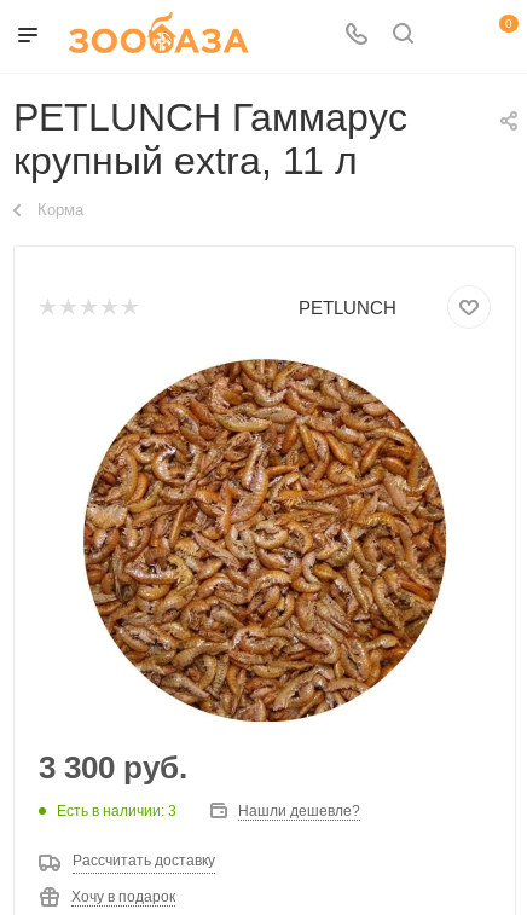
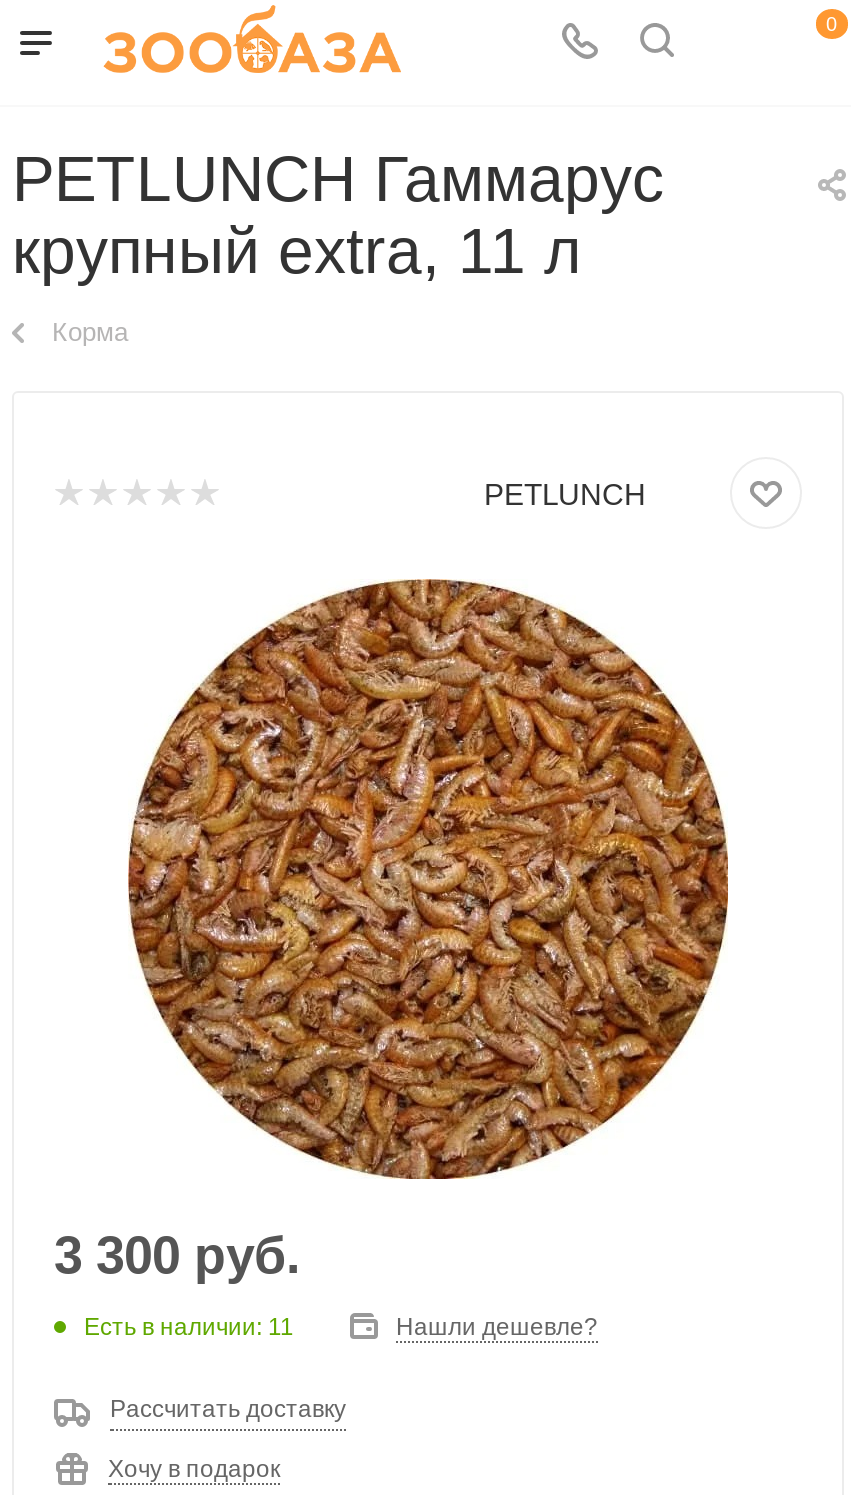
- Есть в наличии: 3
+ Есть в наличии: 11
